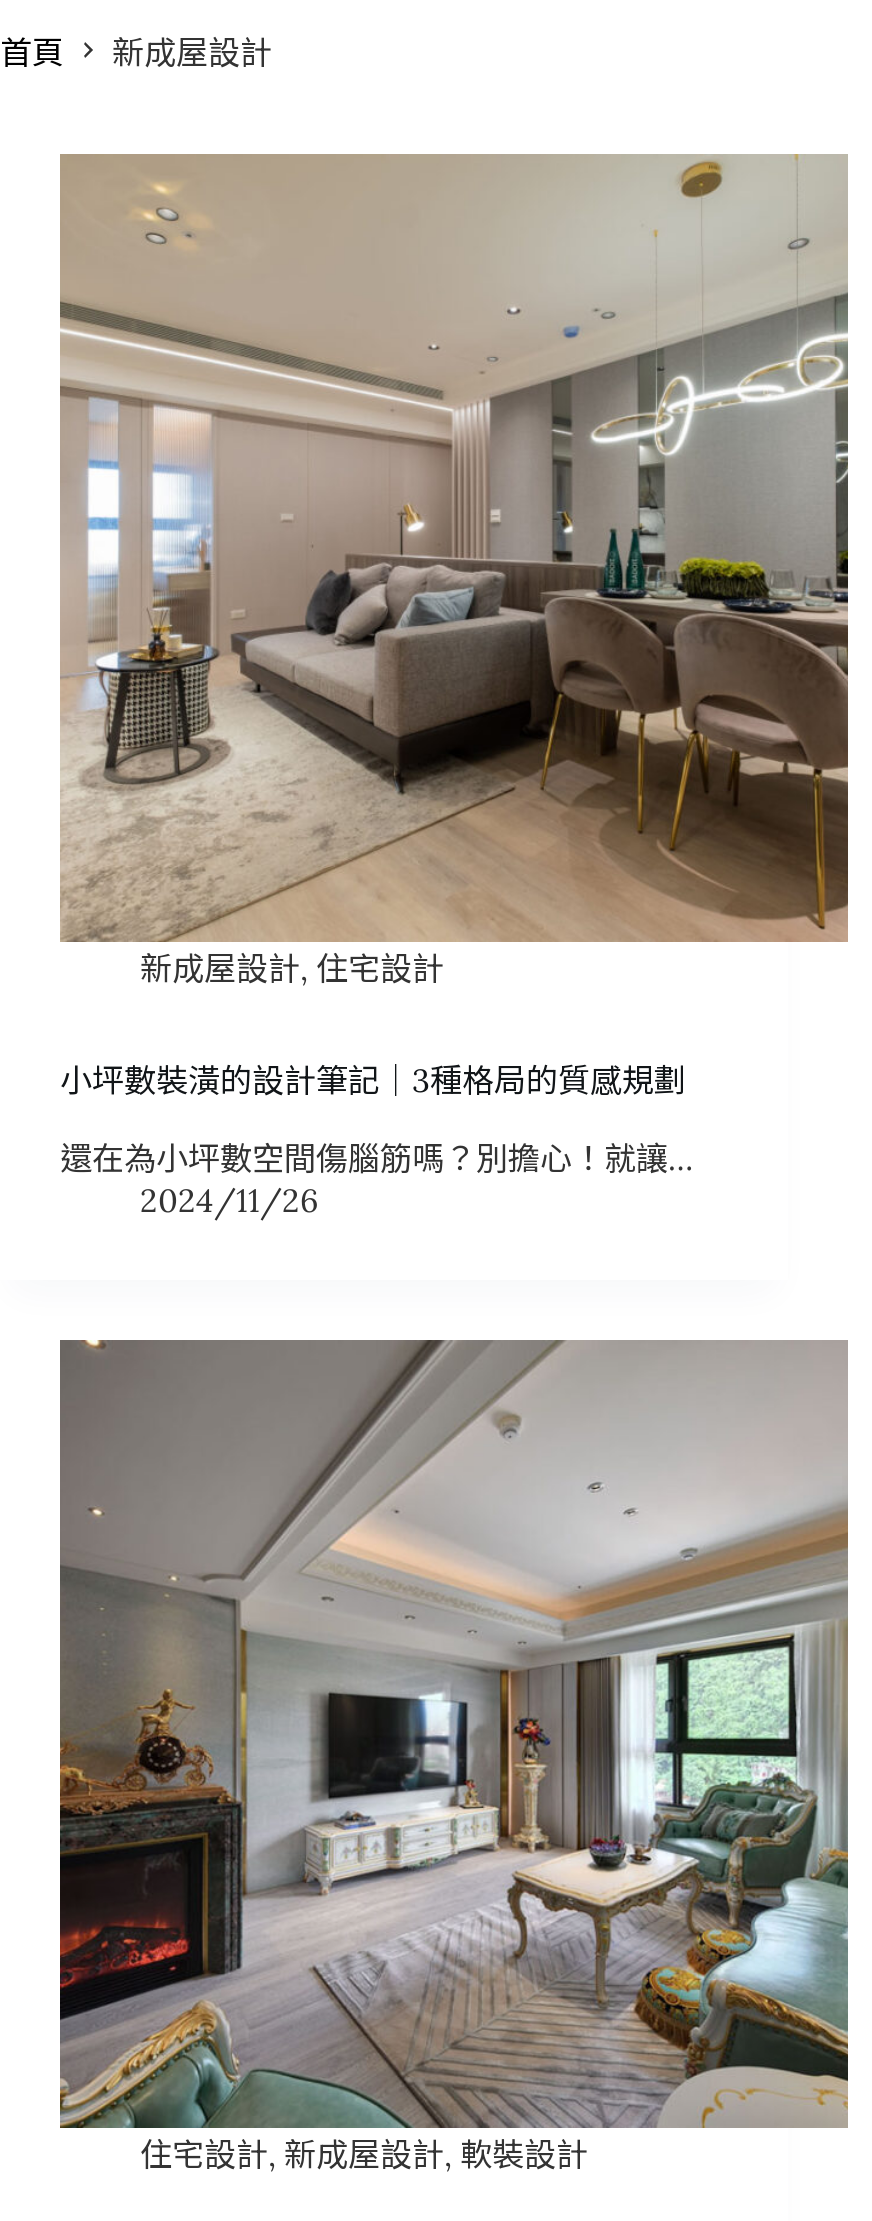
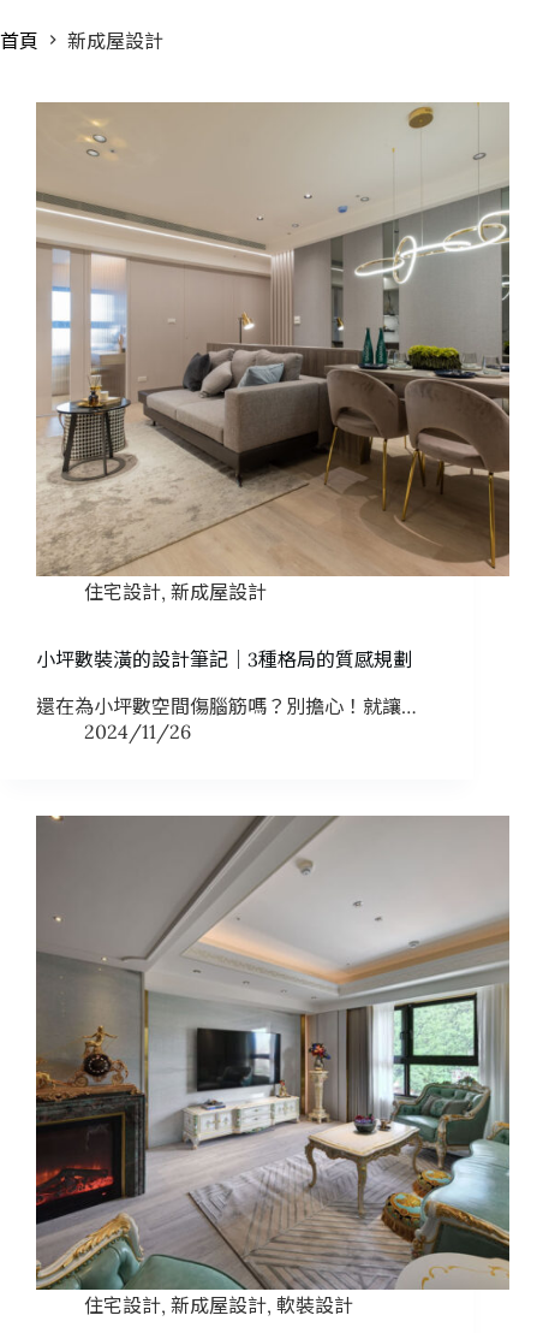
- 新成屋設計,住宅設計
+ 住宅設計,新成屋設計
